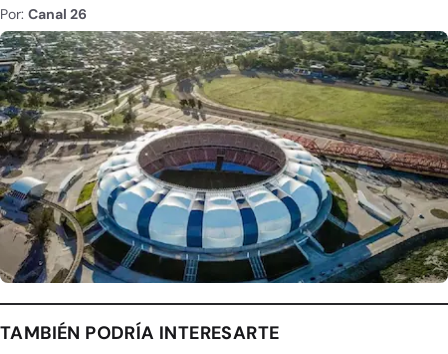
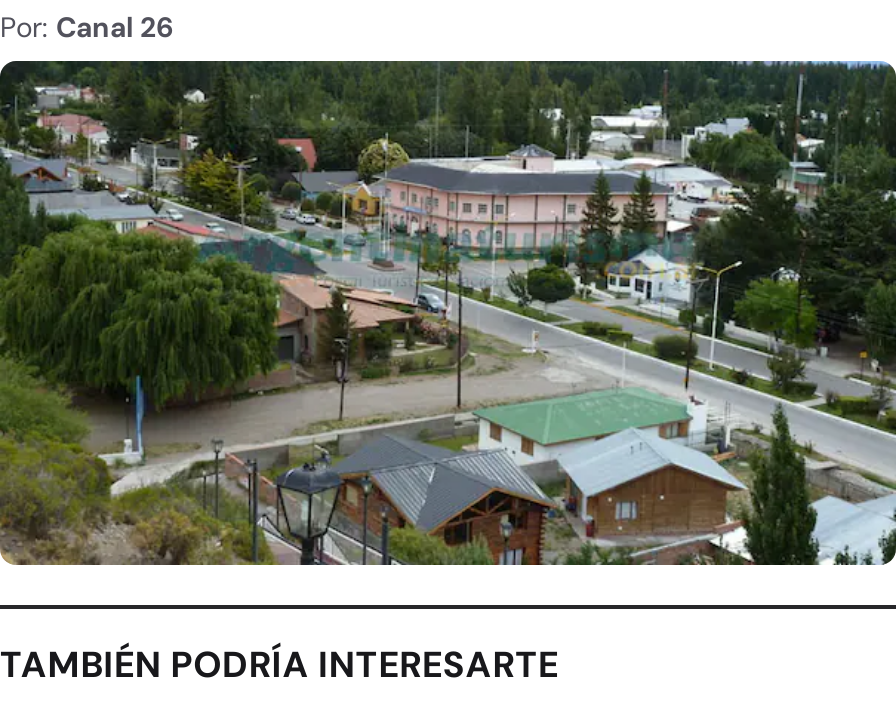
- [image]
+ [image]
